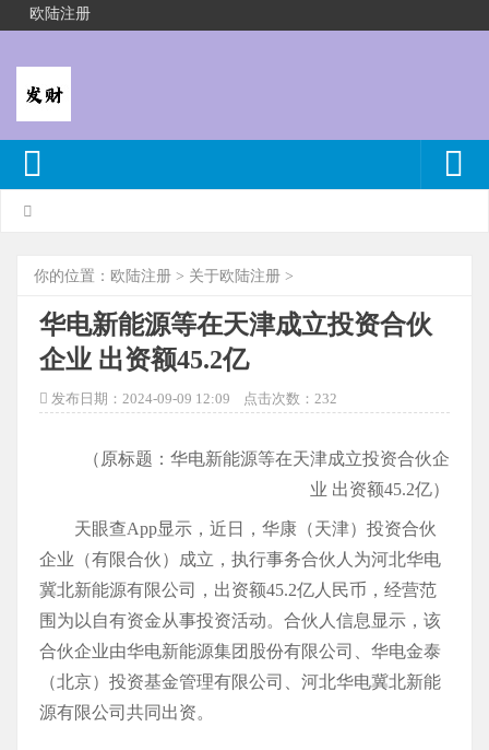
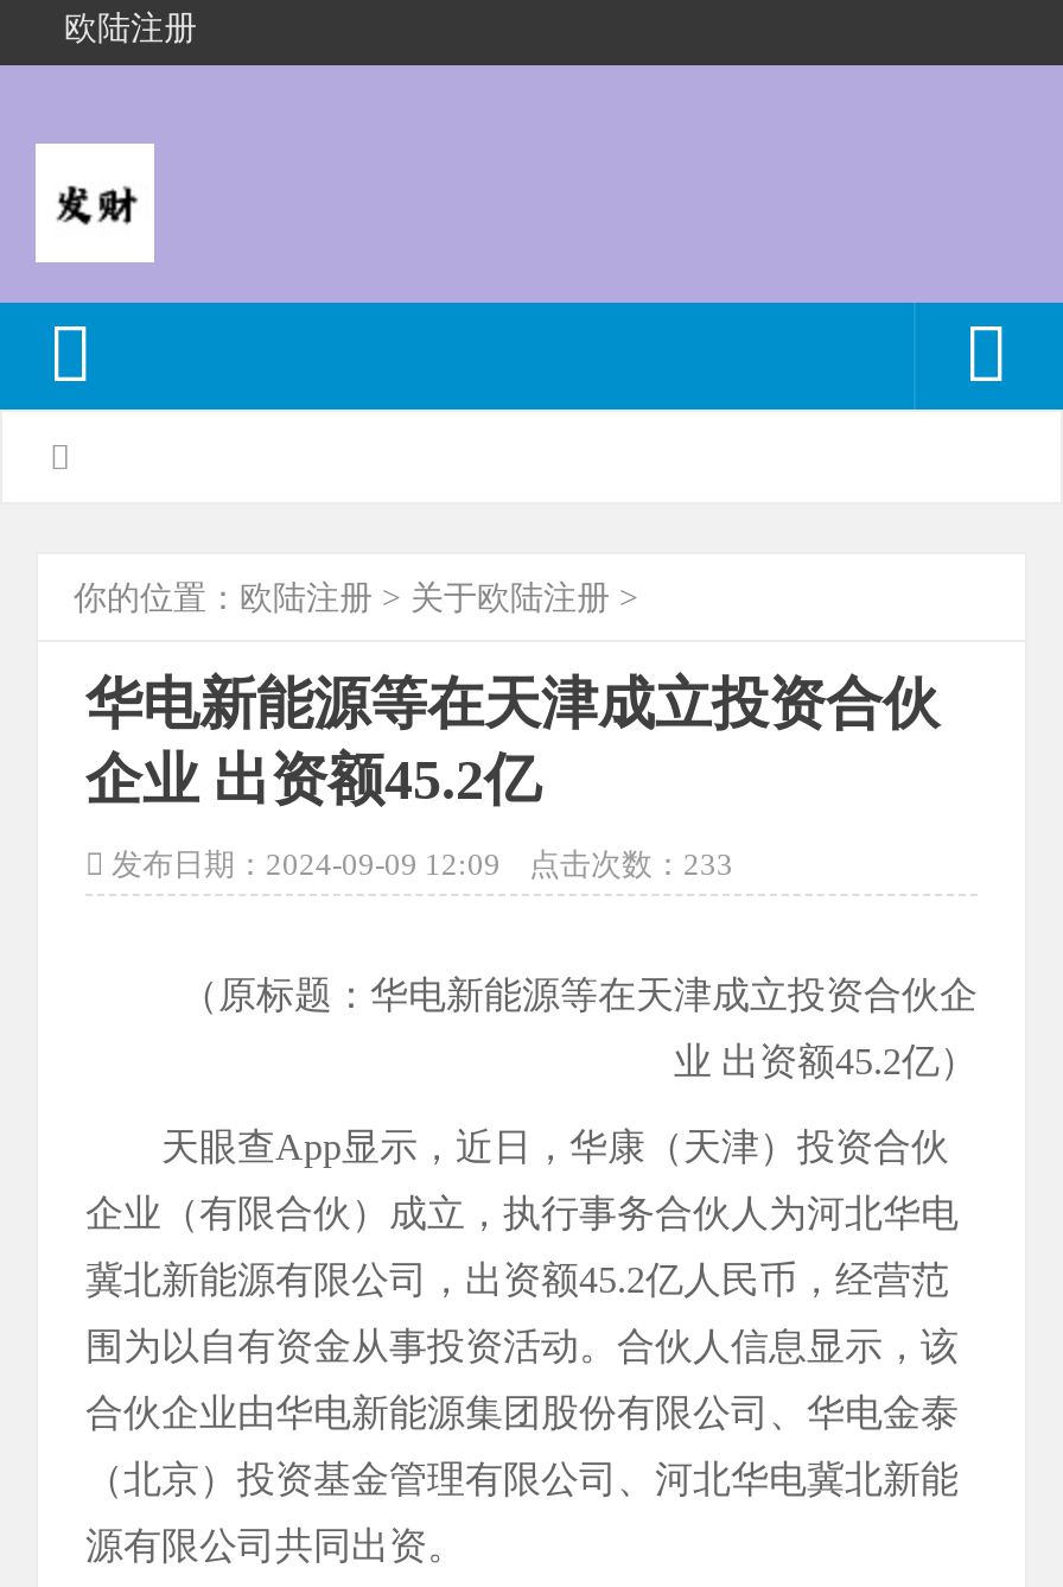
- 发布日期：2024-09-09 12:09 点击次数：232
+ 发布日期：2024-09-09 12:09 点击次数：233
